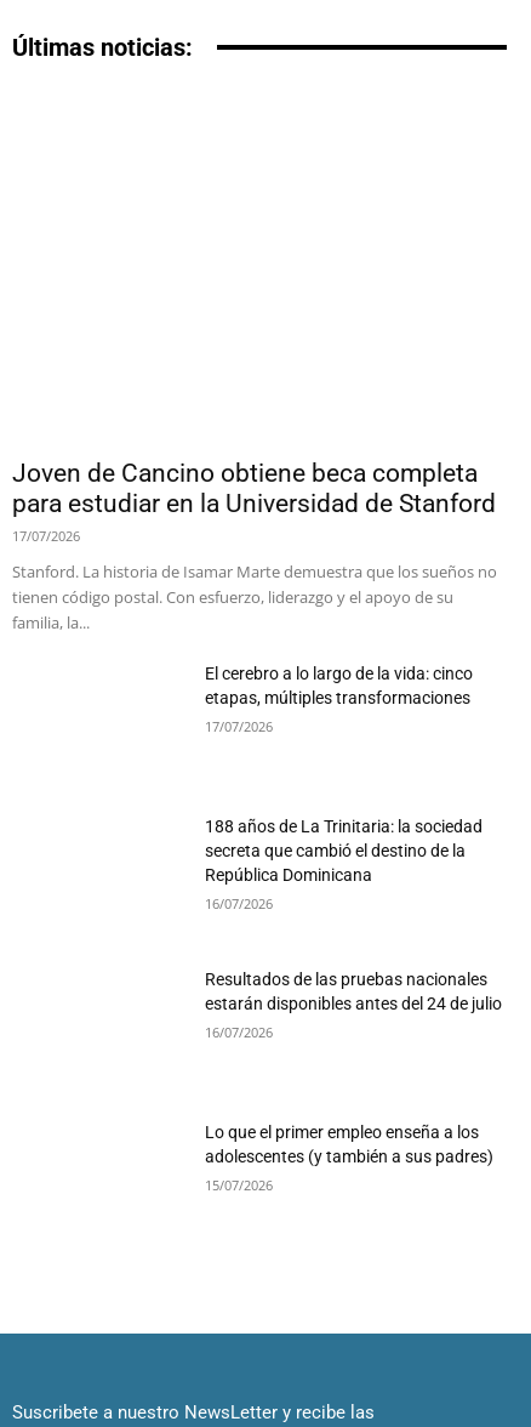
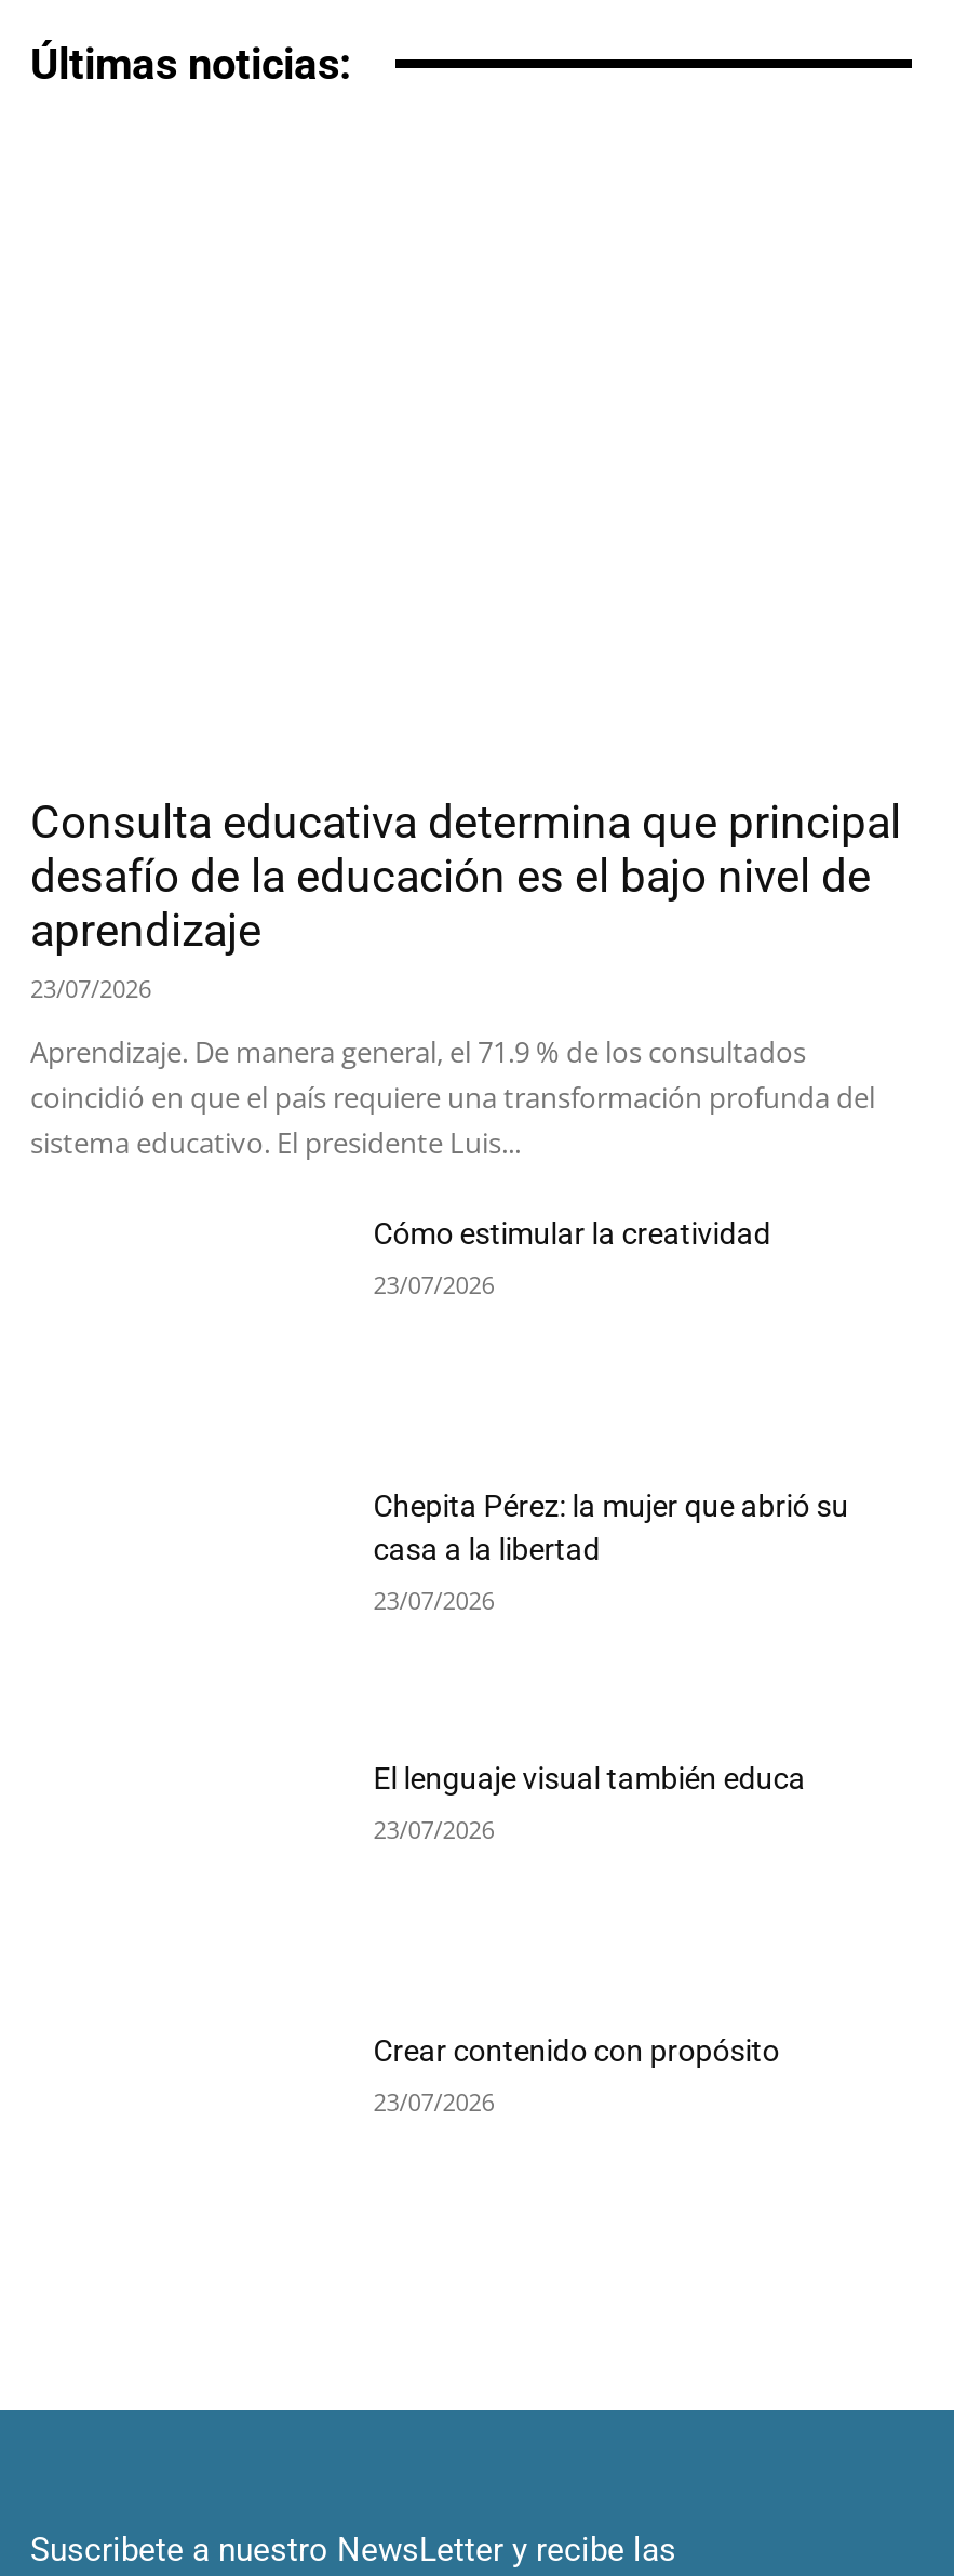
- Joven de Cancino obtiene beca completa
- para estudiar en la Universidad de Stanford
- 17/07/2026
+ Consulta educativa determina que principal
+ desafío de la educación es el bajo nivel de
+ aprendizaje
+ 23/07/2026

- Stanford. La historia de Isamar Marte demuestra que los sueños no
- tienen código postal. Con esfuerzo, liderazgo y el apoyo de su
- familia, la...
+ Aprendizaje. De manera general, el 71.9 % de los consultados
+ coincidió en que el país requiere una transformación profunda del
+ sistema educativo. El presidente Luis...

- El cerebro a lo largo de la vida: cinco
- etapas, múltiples transformaciones
+ Cómo estimular la creatividad

- 17/07/2026
+ 23/07/2026

- 188 años de La Trinitaria: la sociedad
- secreta que cambió el destino de la
- República Dominicana
+ Chepita Pérez: la mujer que abrió su
+ casa a la libertad

- 16/07/2026
+ 23/07/2026

- Resultados de las pruebas nacionales
- estarán disponibles antes del 24 de julio
+ El lenguaje visual también educa

- 16/07/2026
+ 23/07/2026

- Lo que el primer empleo enseña a los
- adolescentes (y también a sus padres)
+ Crear contenido con propósito

- 15/07/2026
+ 23/07/2026
